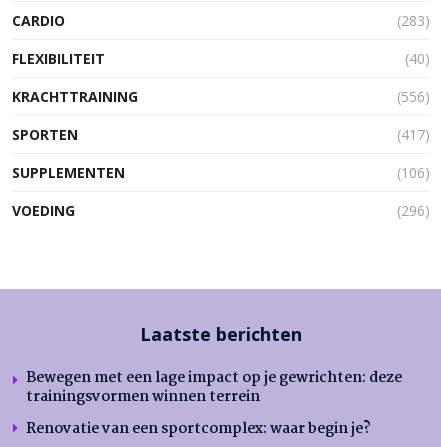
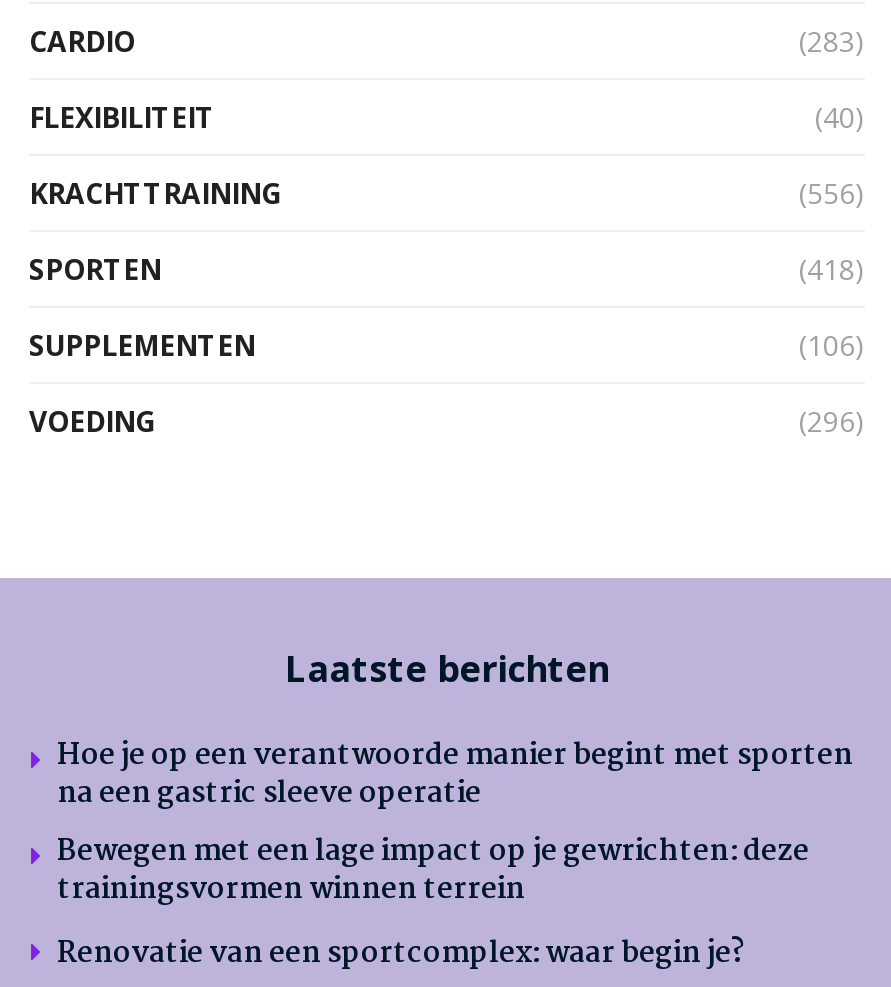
- (417)
+ (418)

+ Hoe je op een verantwoorde manier begint met sporten
+ na een gastric sleeve operatie
